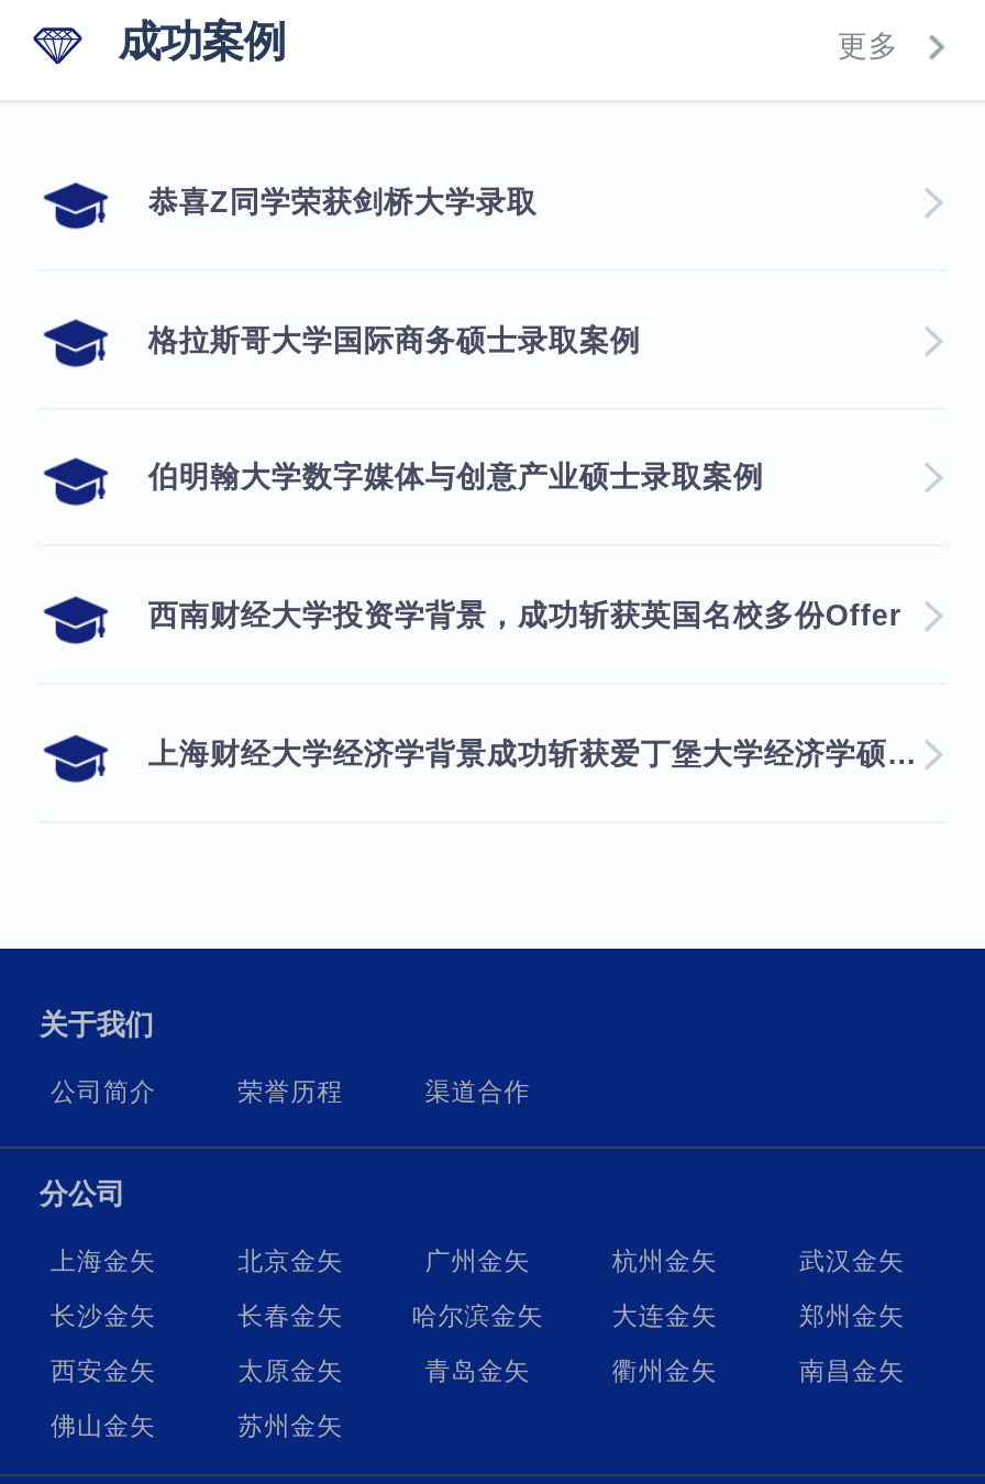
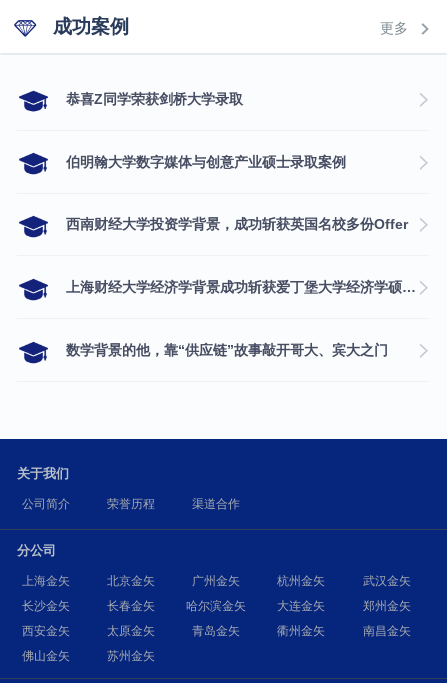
- 格拉斯哥大学国际商务硕士录取案例

moved up: 伯明翰大学数字媒体与创意产业硕士录取案例 | 西南财经大学投资学背景，成功斩获英国名校多份Offer

+ 数学背景的他，靠“供应链”故事敲开哥大、宾大之门
